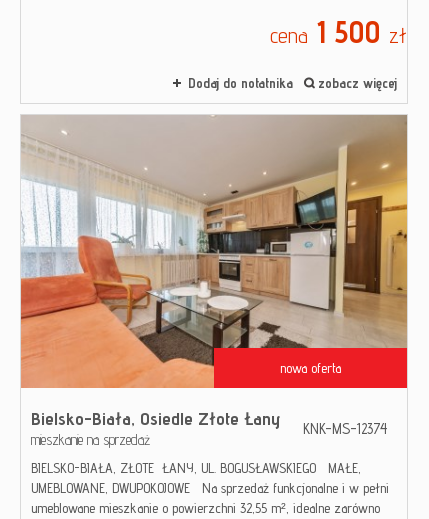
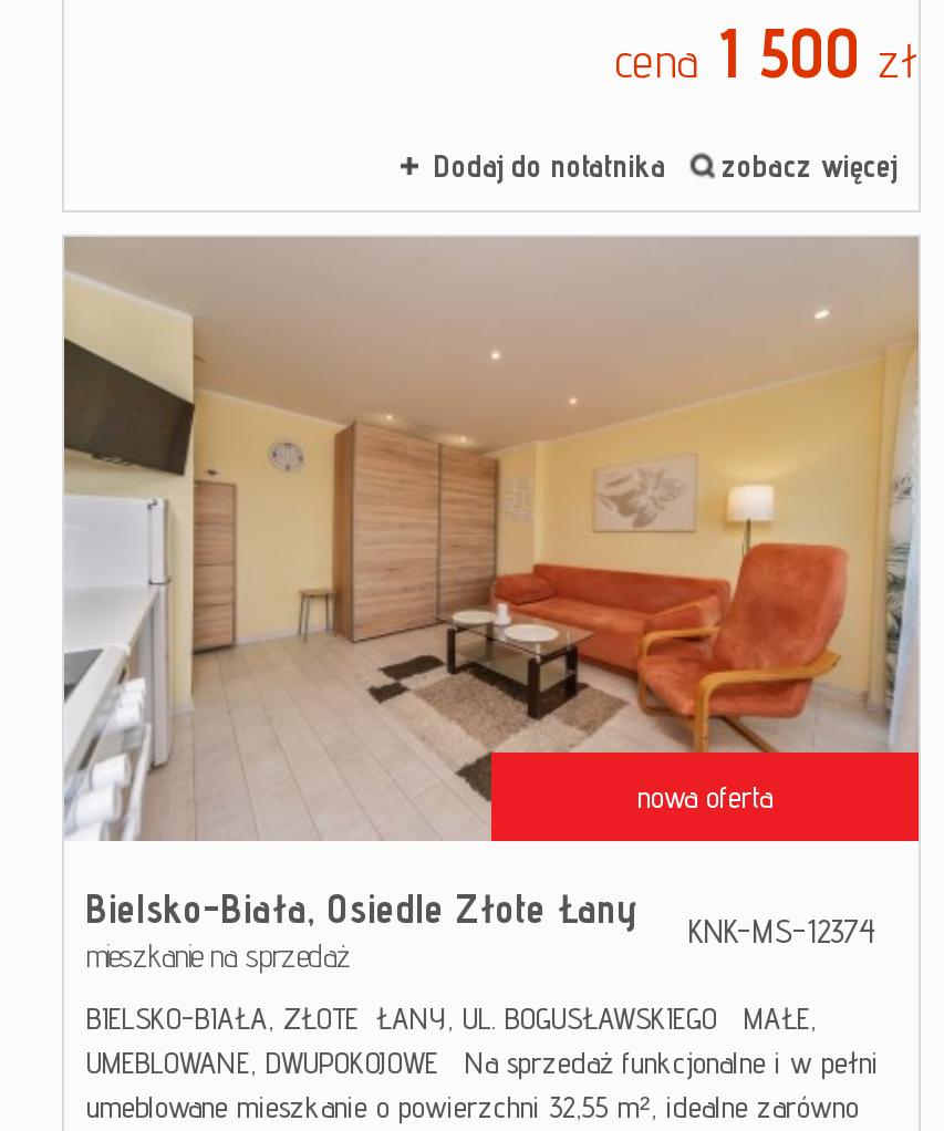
- [image]
+ [image]
